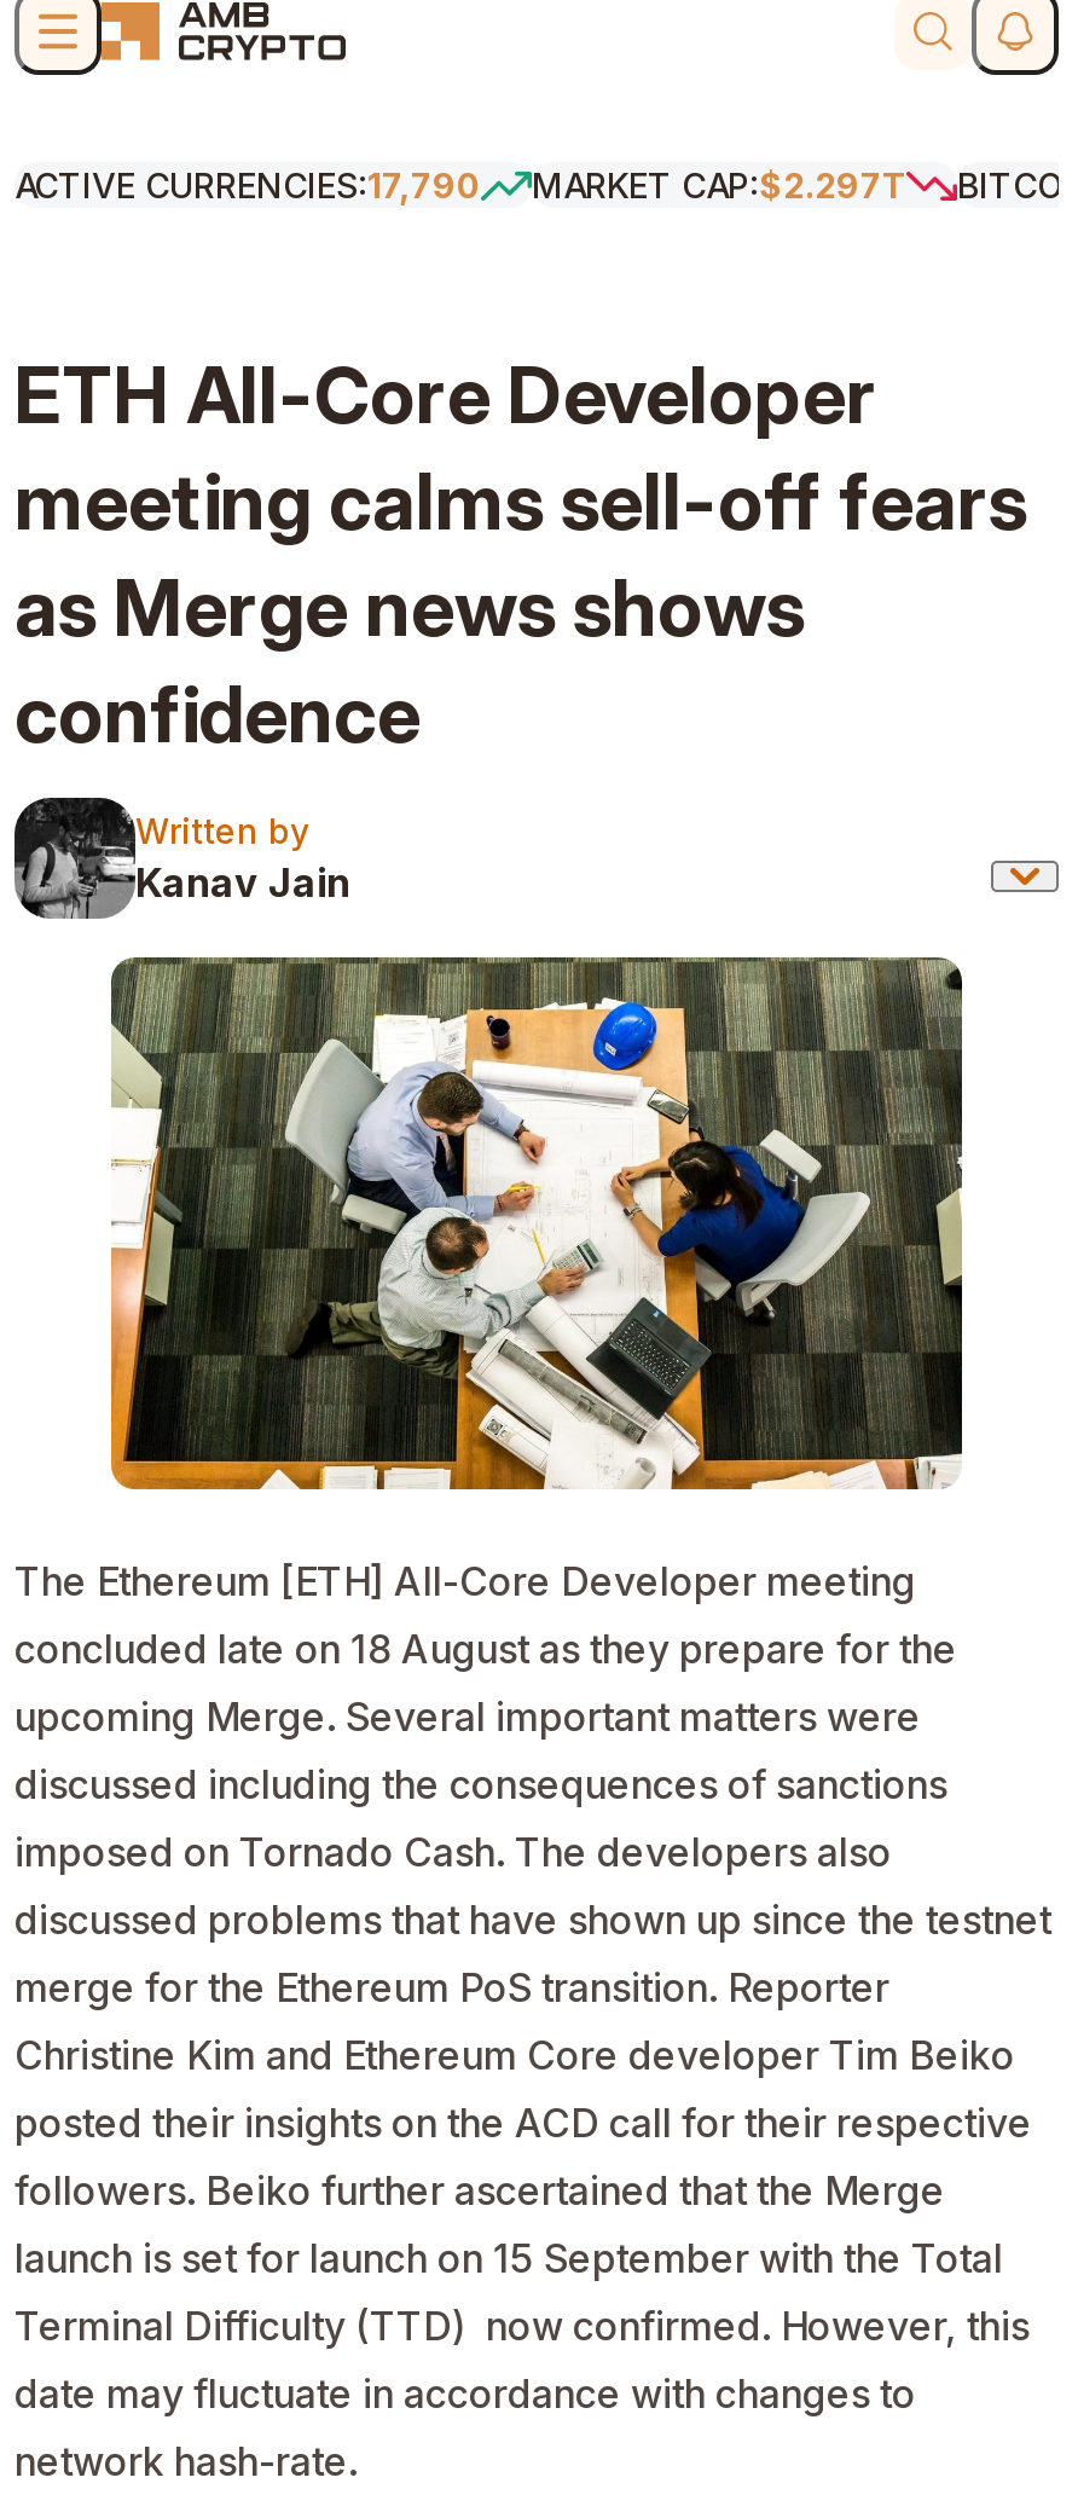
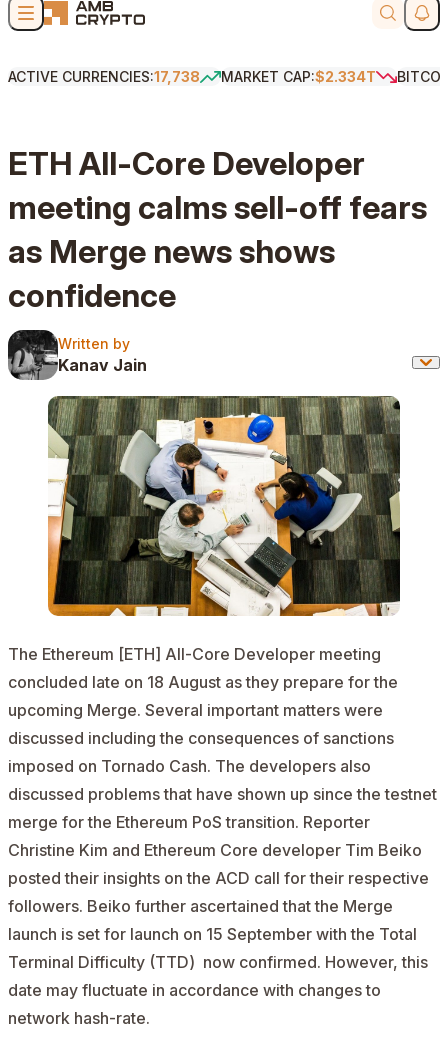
- ACTIVE CURRENCIES:17,790
+ ACTIVE CURRENCIES:17,738

- MARKET CAP:$2.297T
+ MARKET CAP:$2.334T
